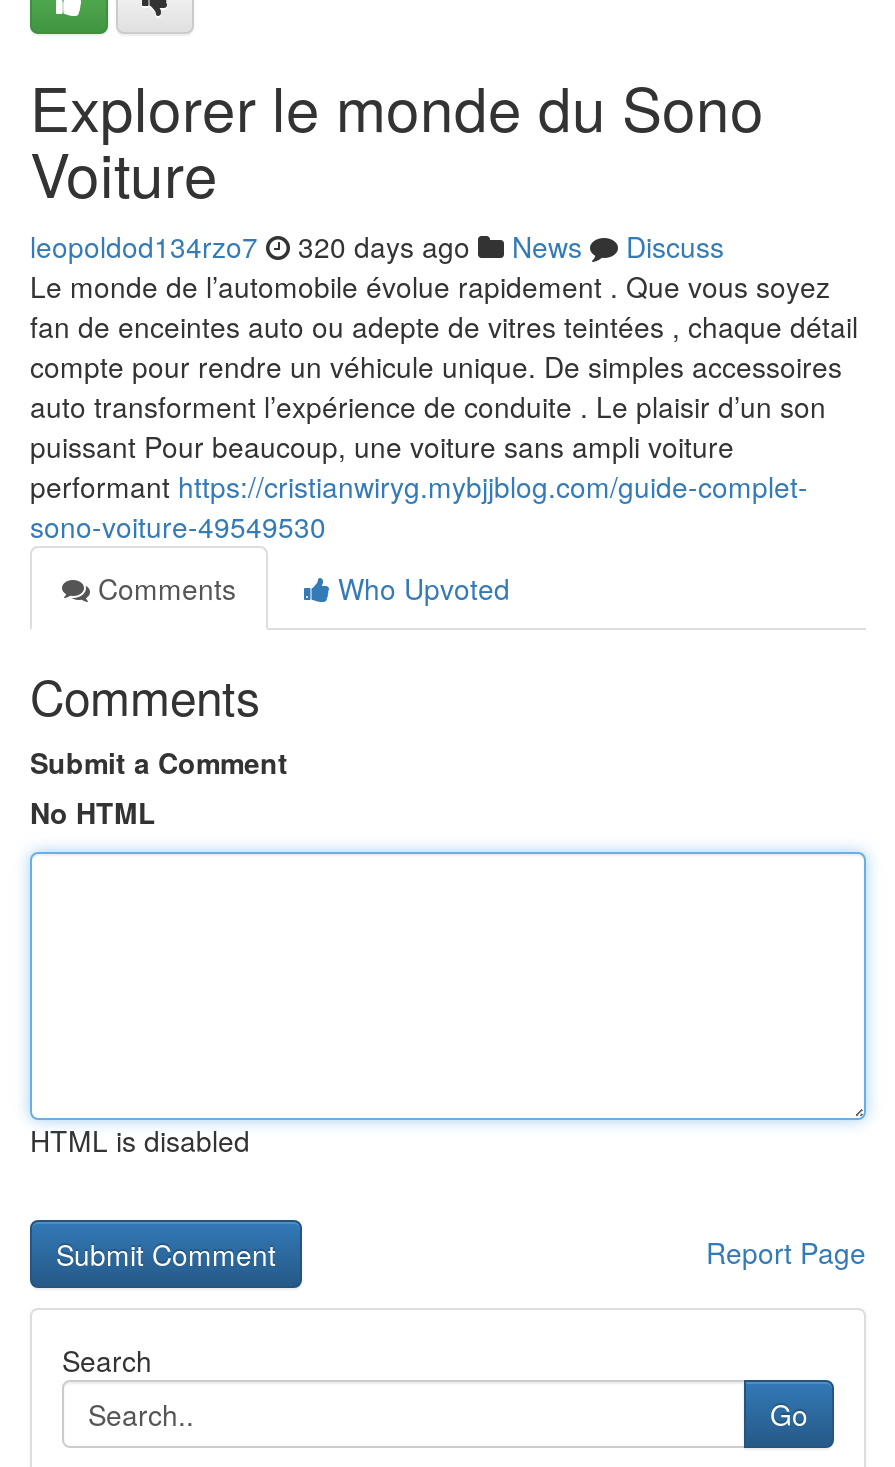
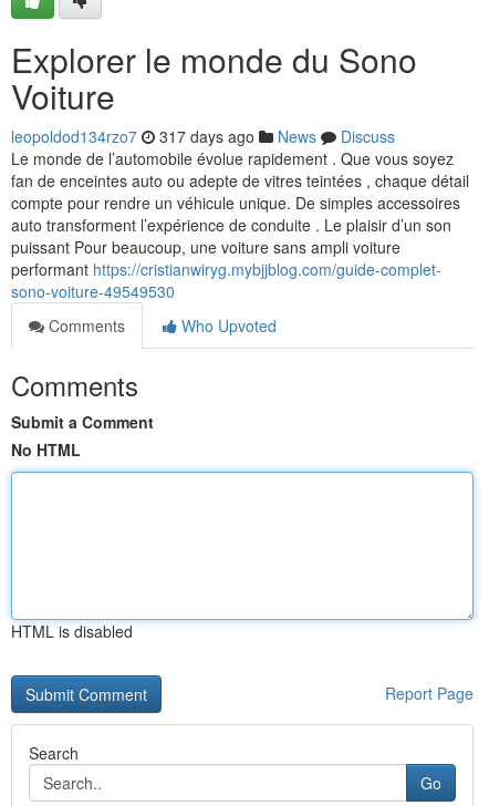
- leopoldod134rzo7 320 days ago News Discuss
+ leopoldod134rzo7 317 days ago News Discuss
